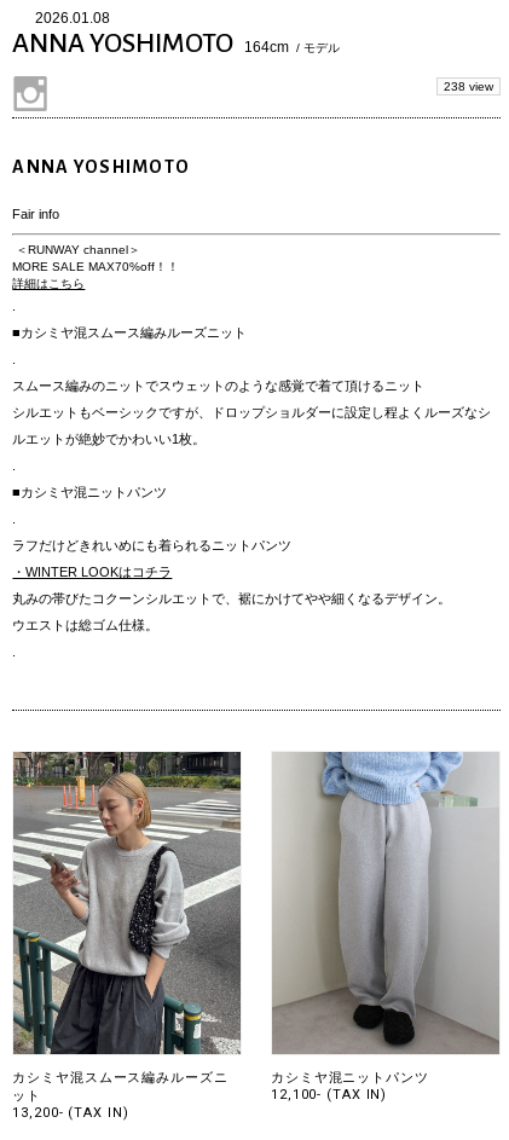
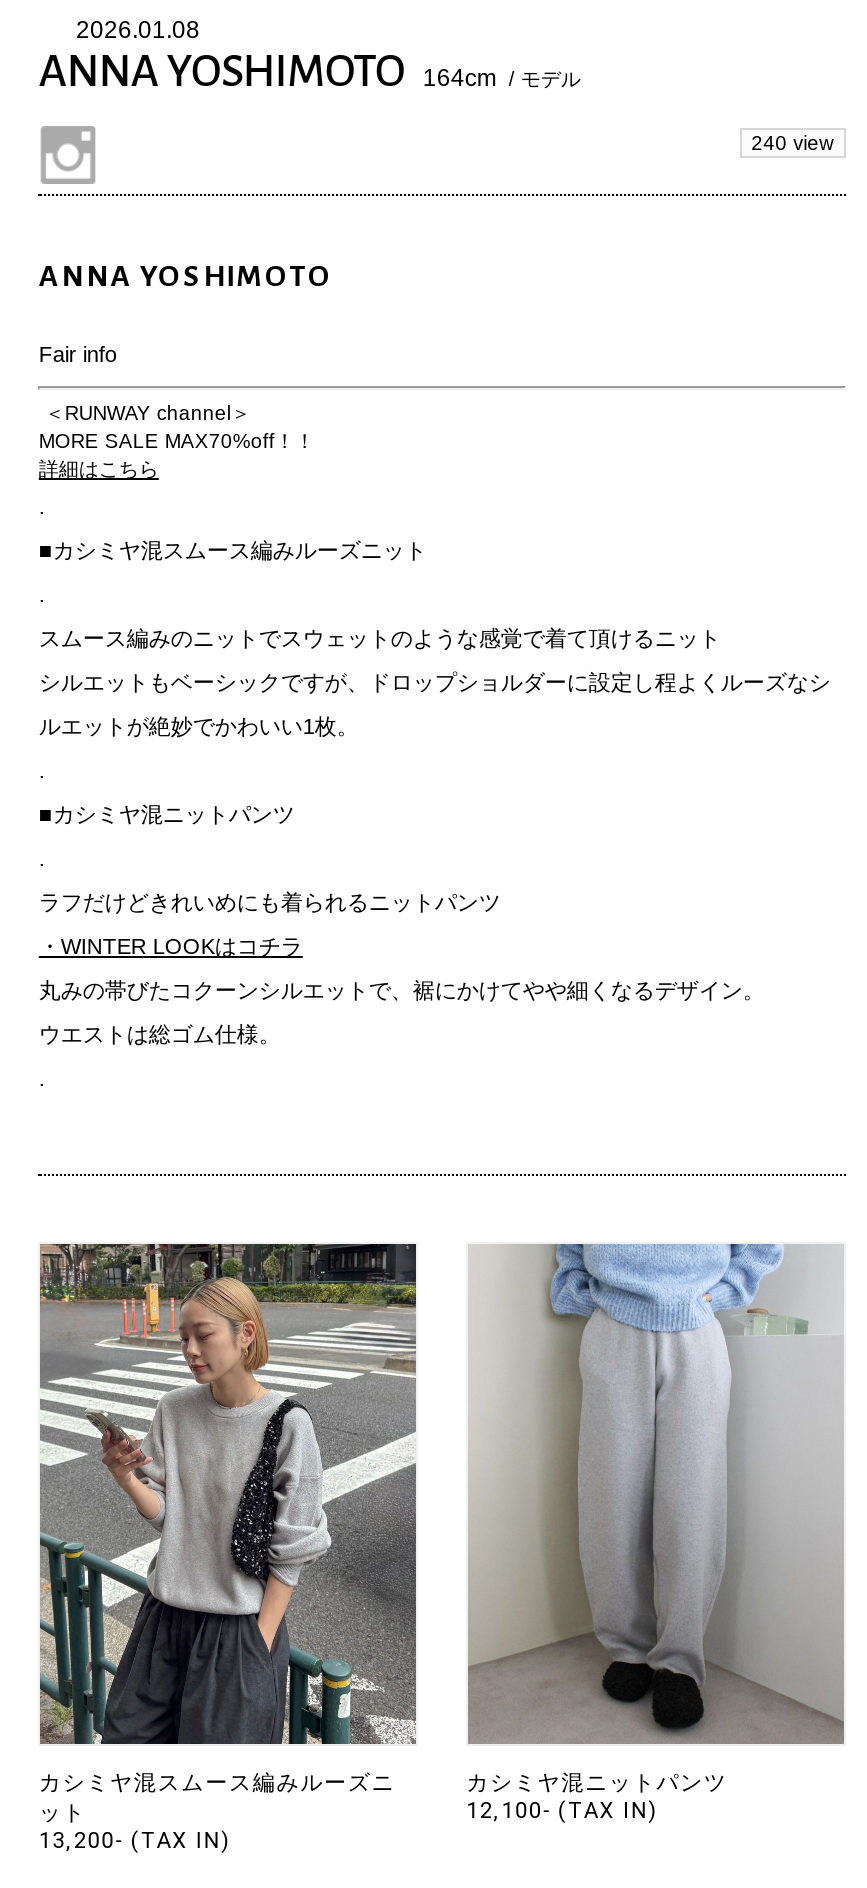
- 238 view
+ 240 view
